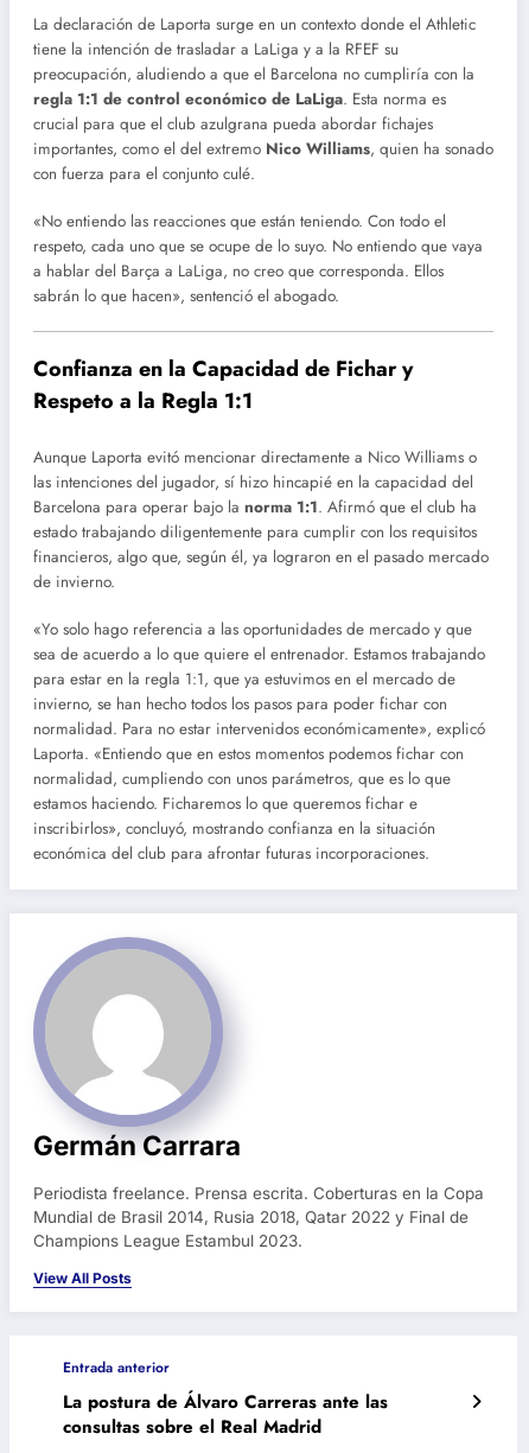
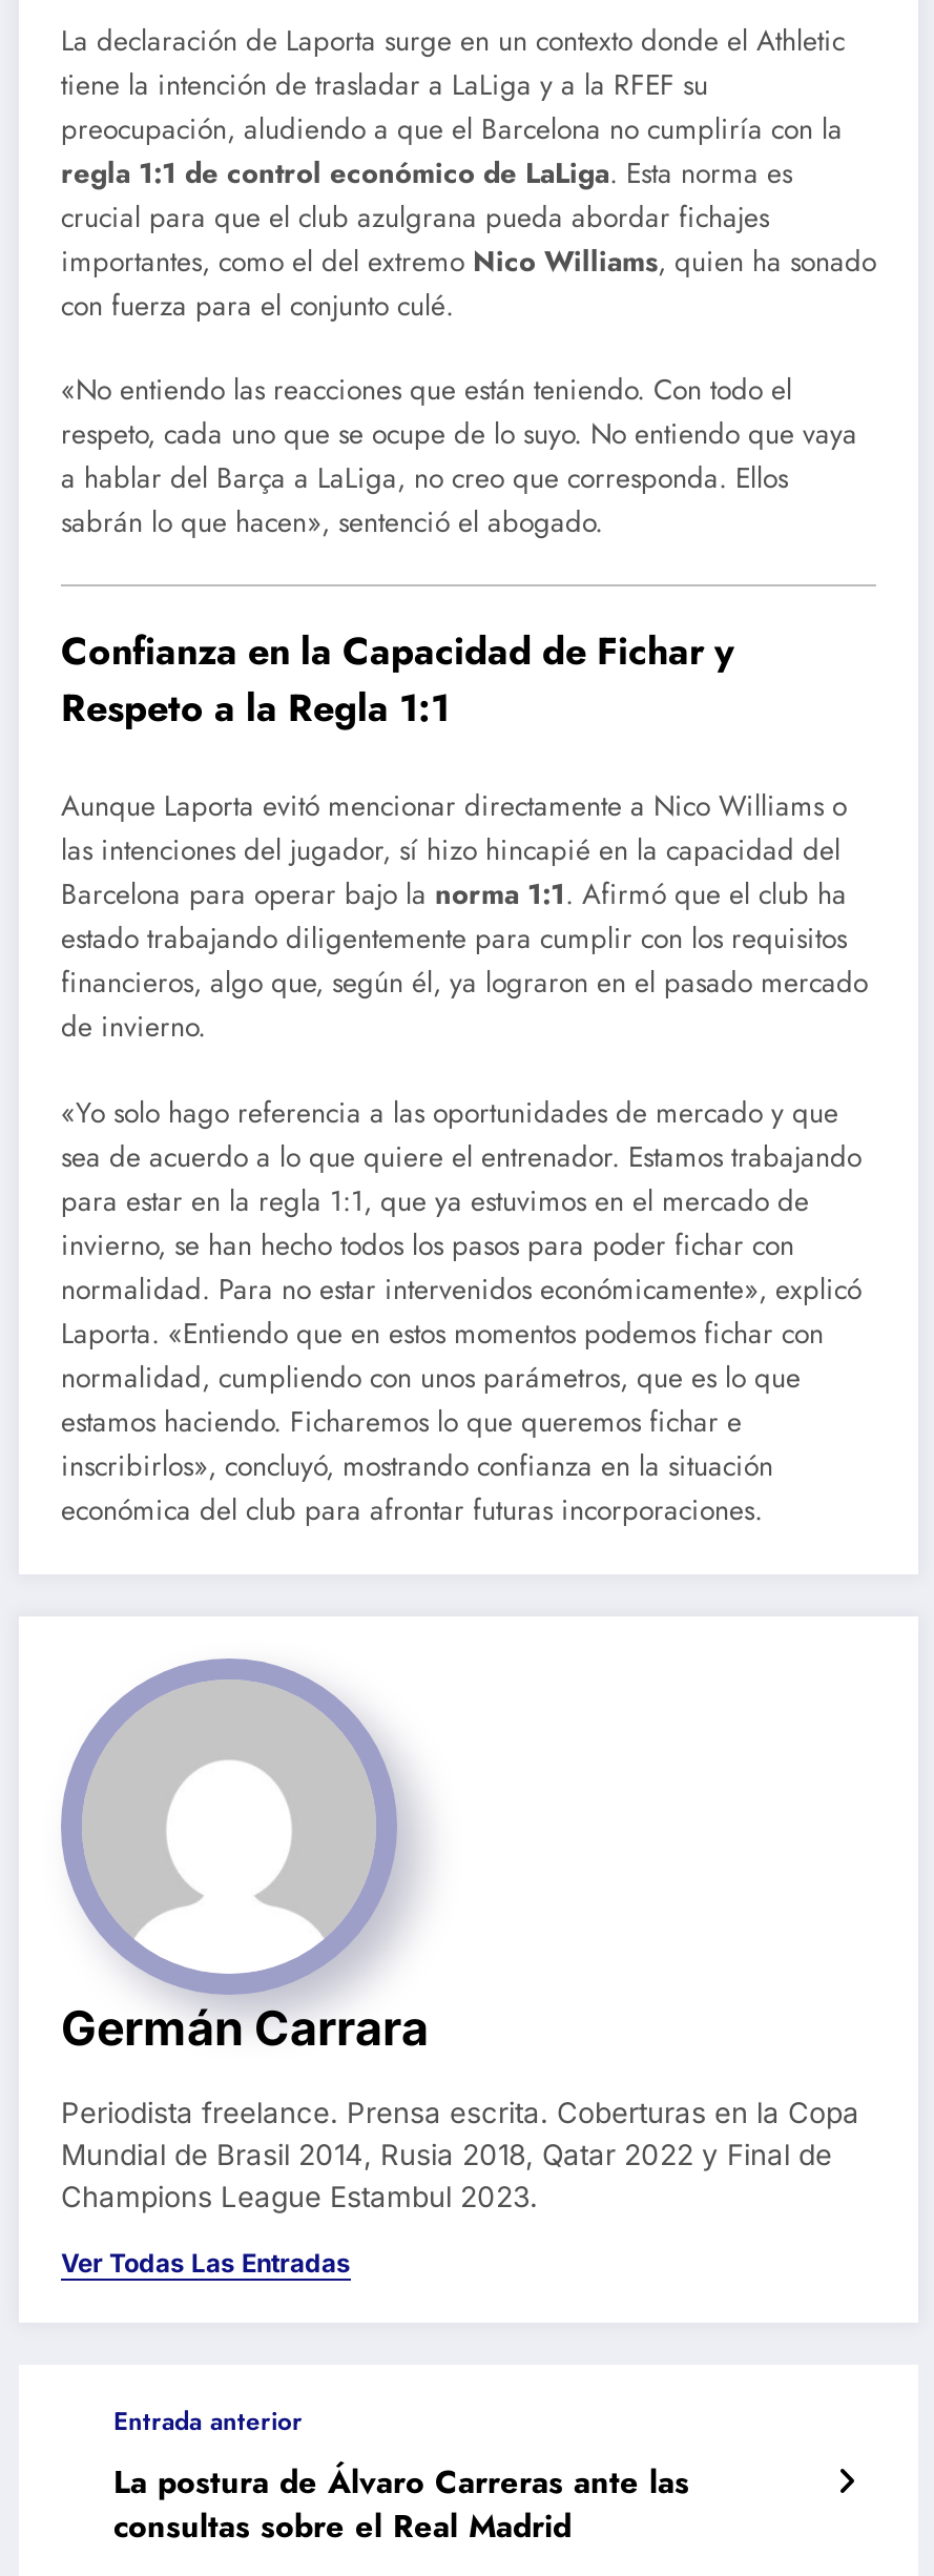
- View All Posts
+ Ver Todas Las Entradas
